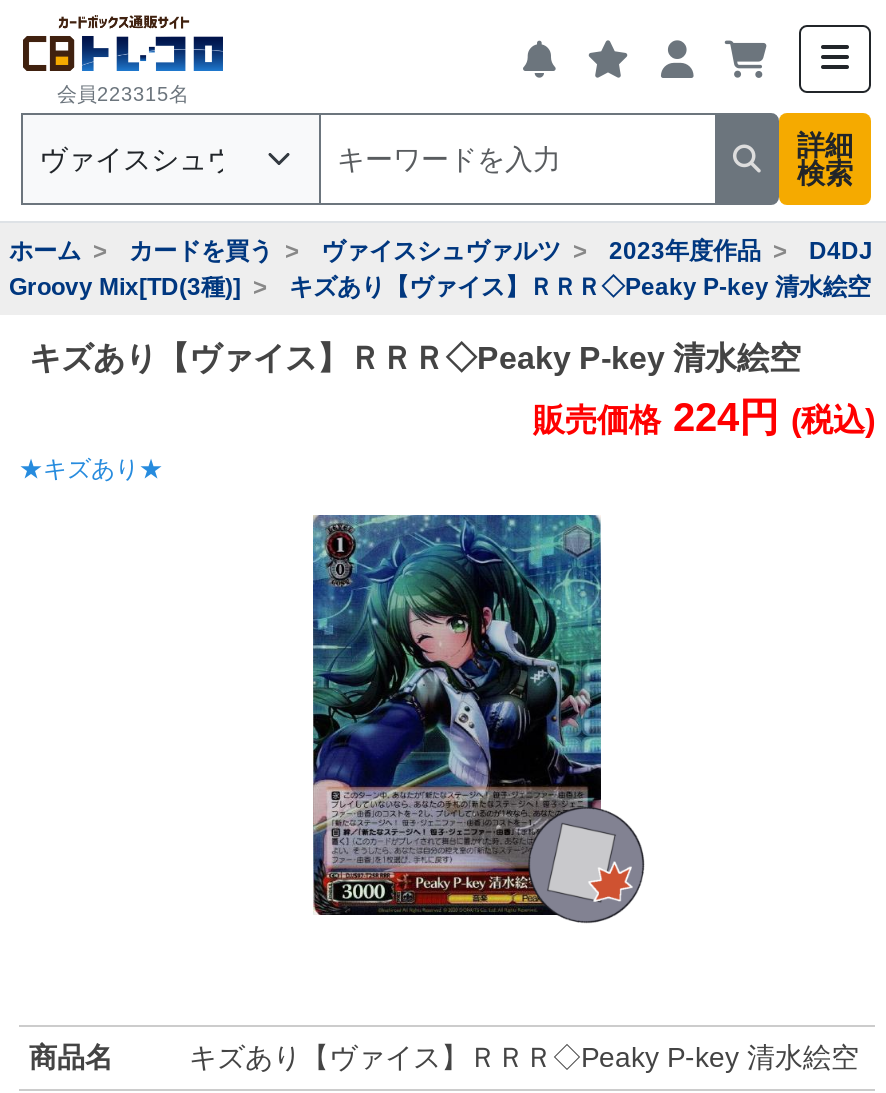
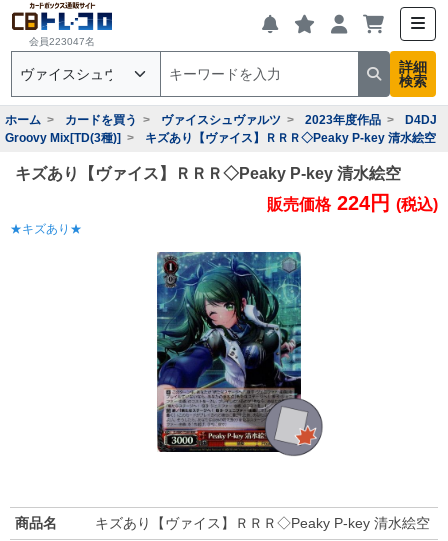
- 会員223315名
+ 会員223047名
